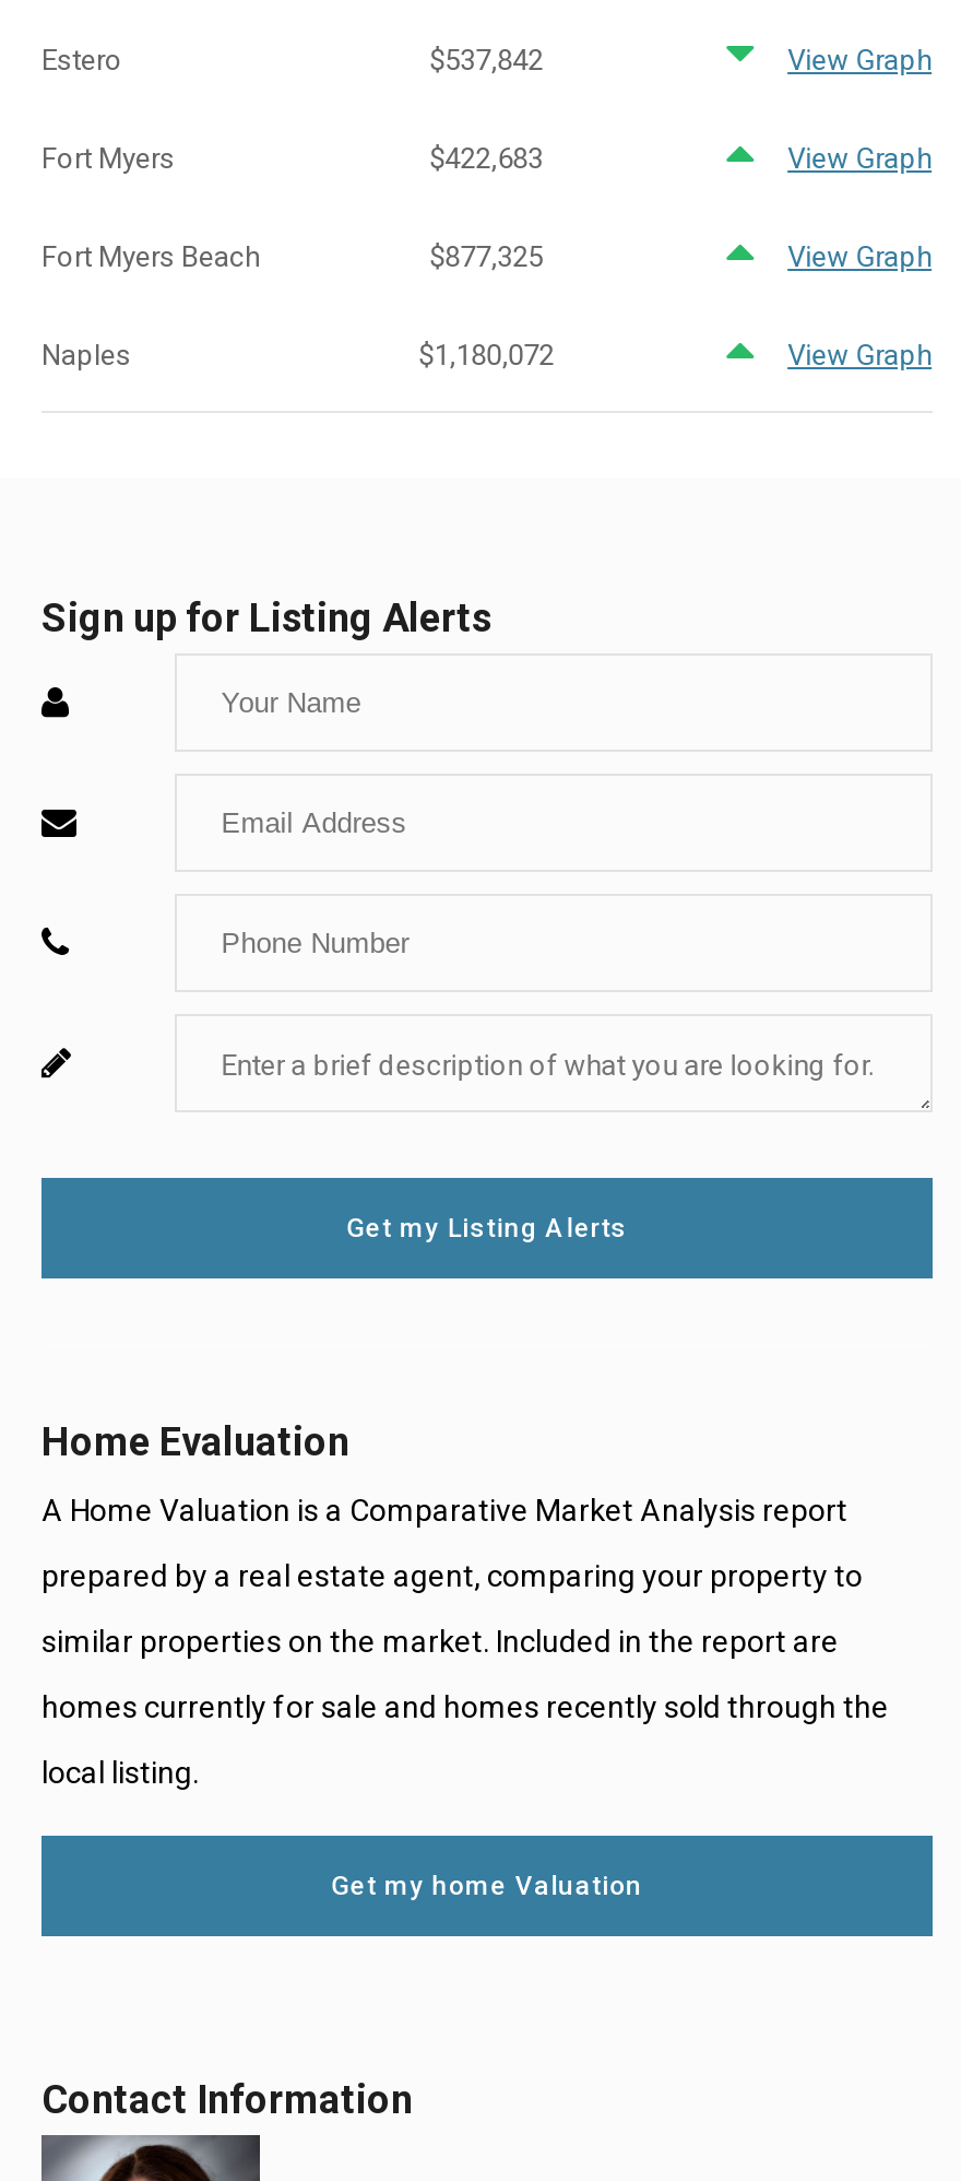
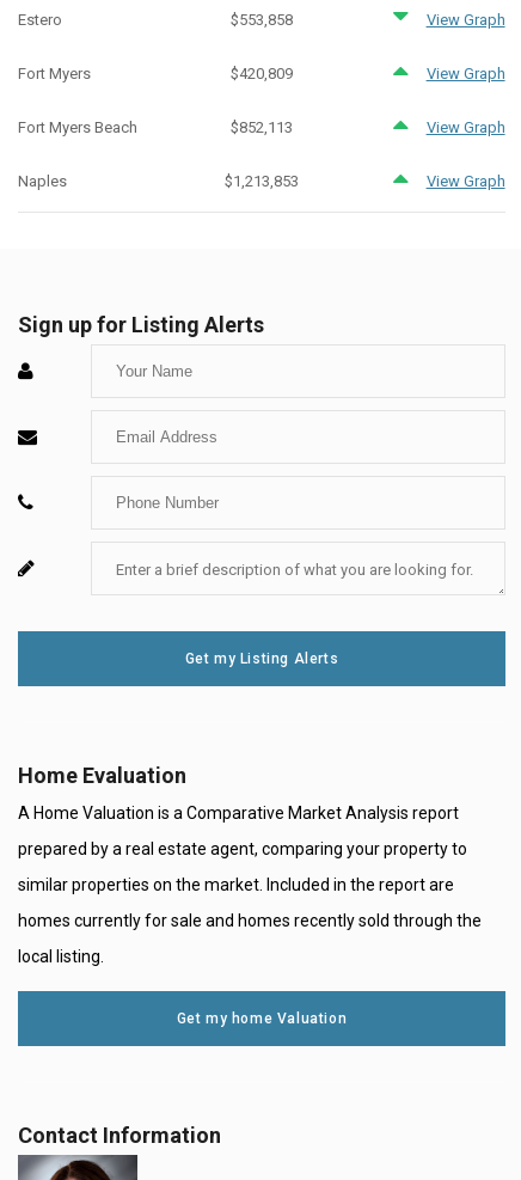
- $537,842
+ $553,858

- $422,683
+ $420,809

- $877,325
+ $852,113

- $1,180,072
+ $1,213,853
